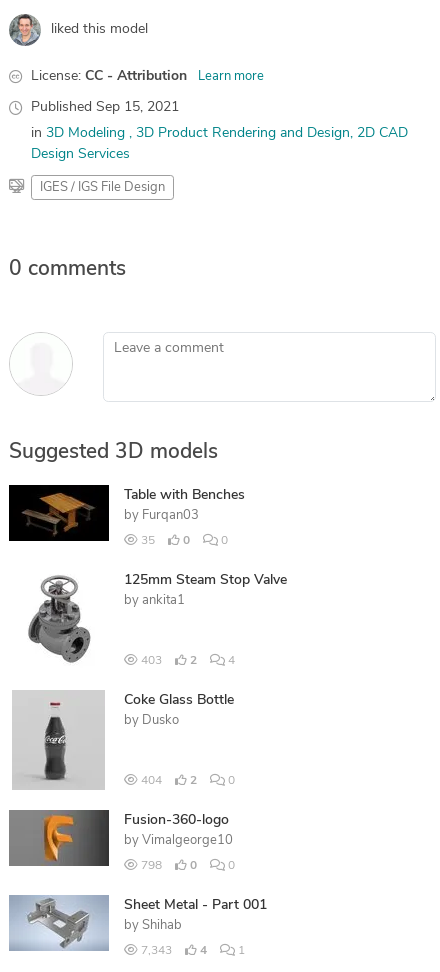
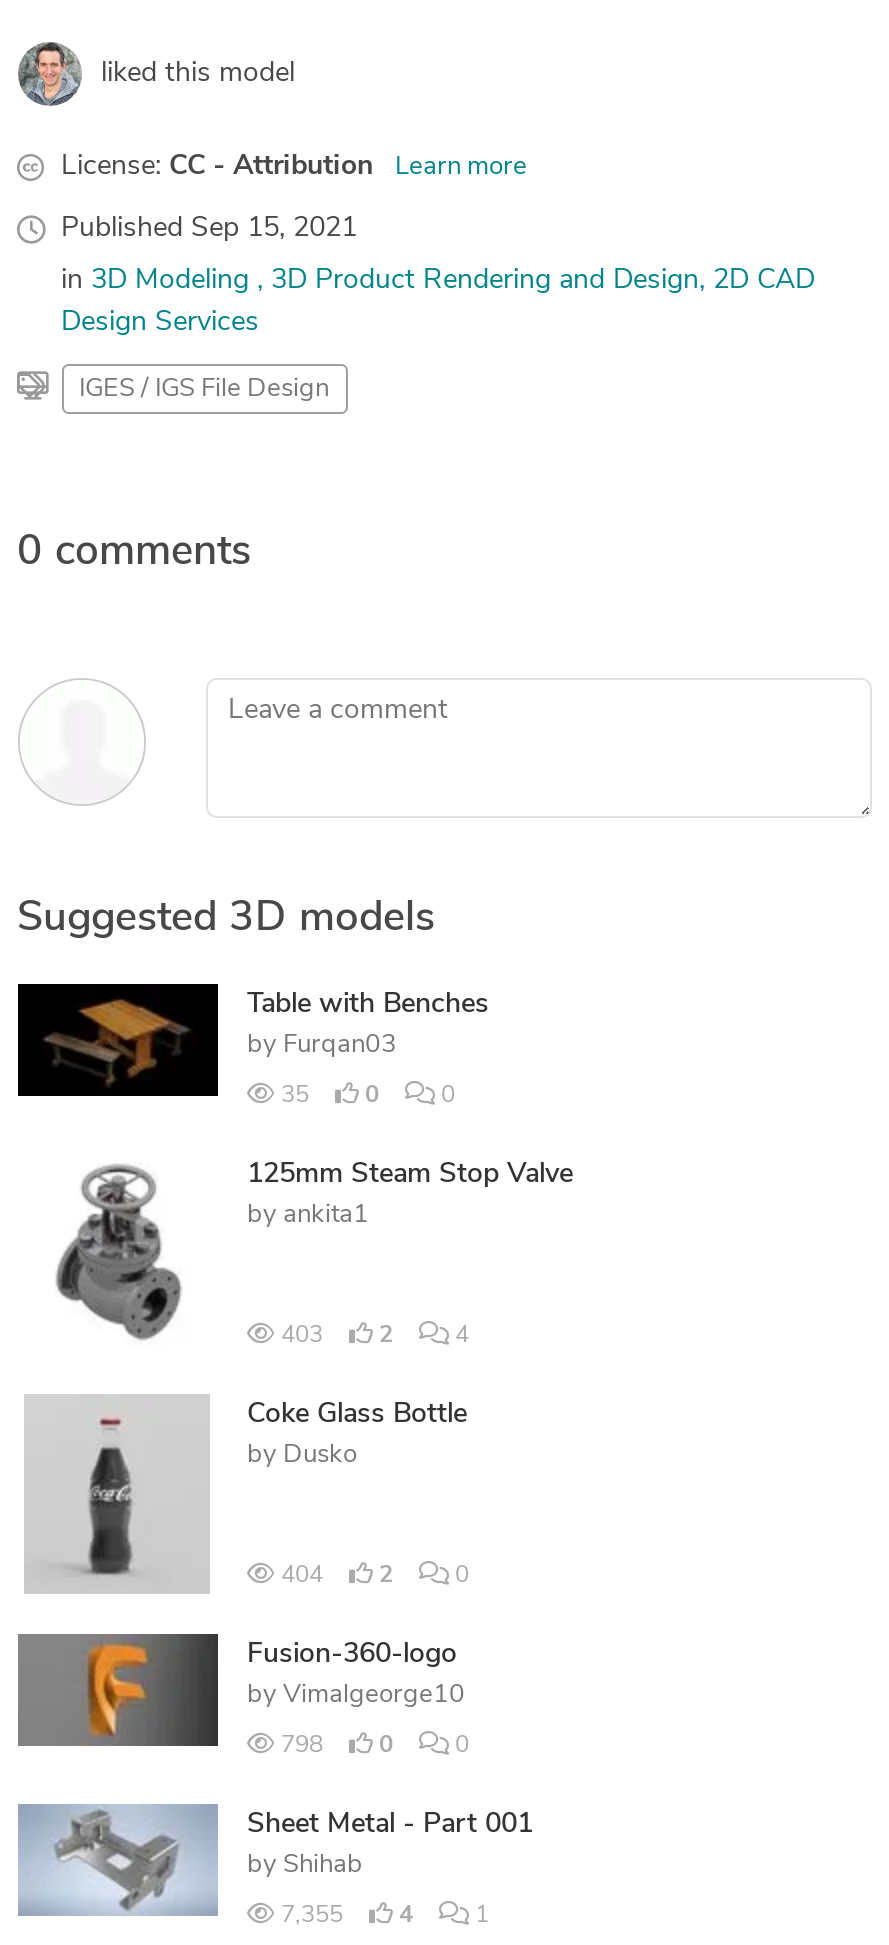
- 7,343
+ 7,355
